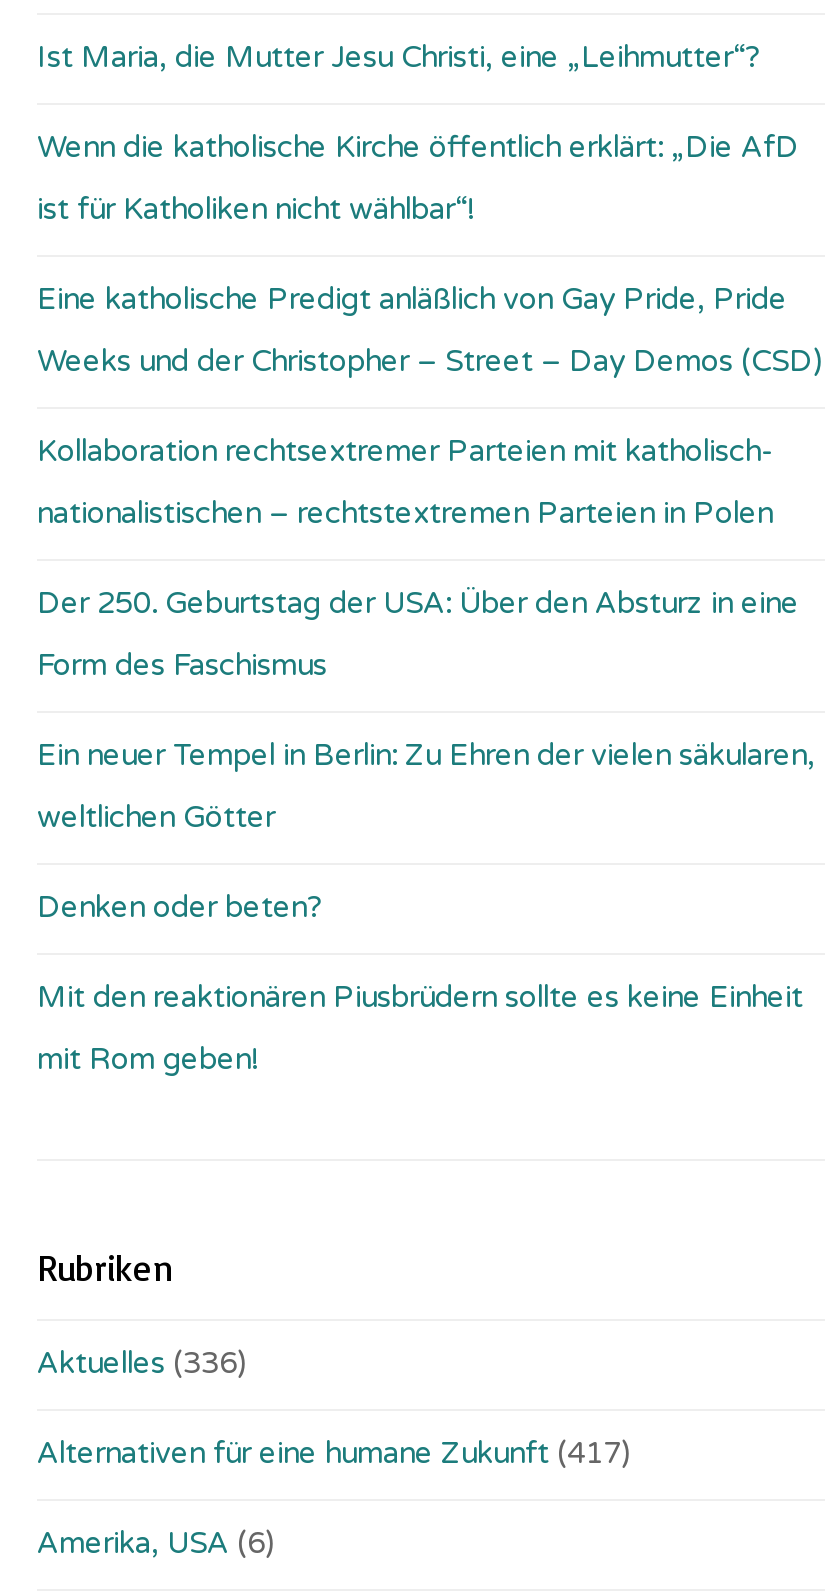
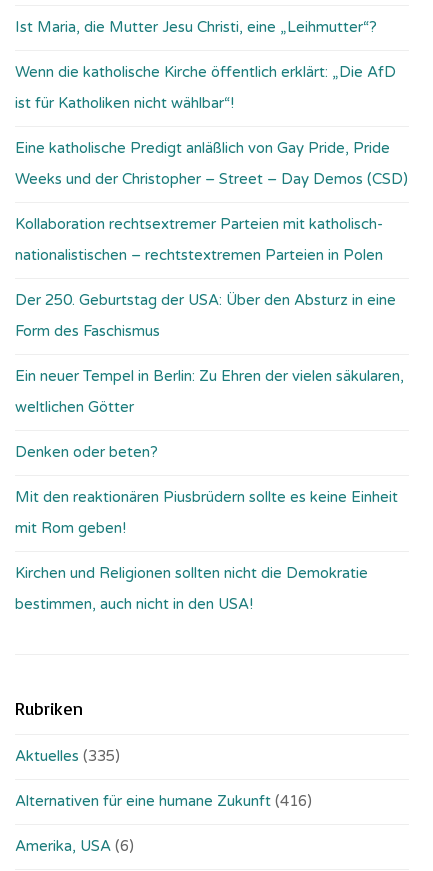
+ Kirchen und Religionen sollten nicht die Demokratie
+ bestimmen, auch nicht in den USA!

- Aktuelles (336)
+ Aktuelles (335)

- Alternativen für eine humane Zukunft (417)
+ Alternativen für eine humane Zukunft (416)
